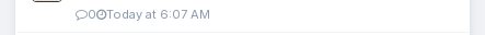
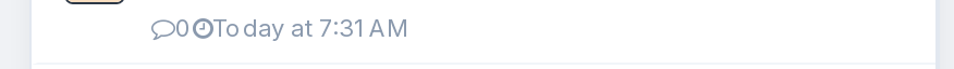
- 0 Today at 6:07 AM
+ 0 Today at 7:31 AM
